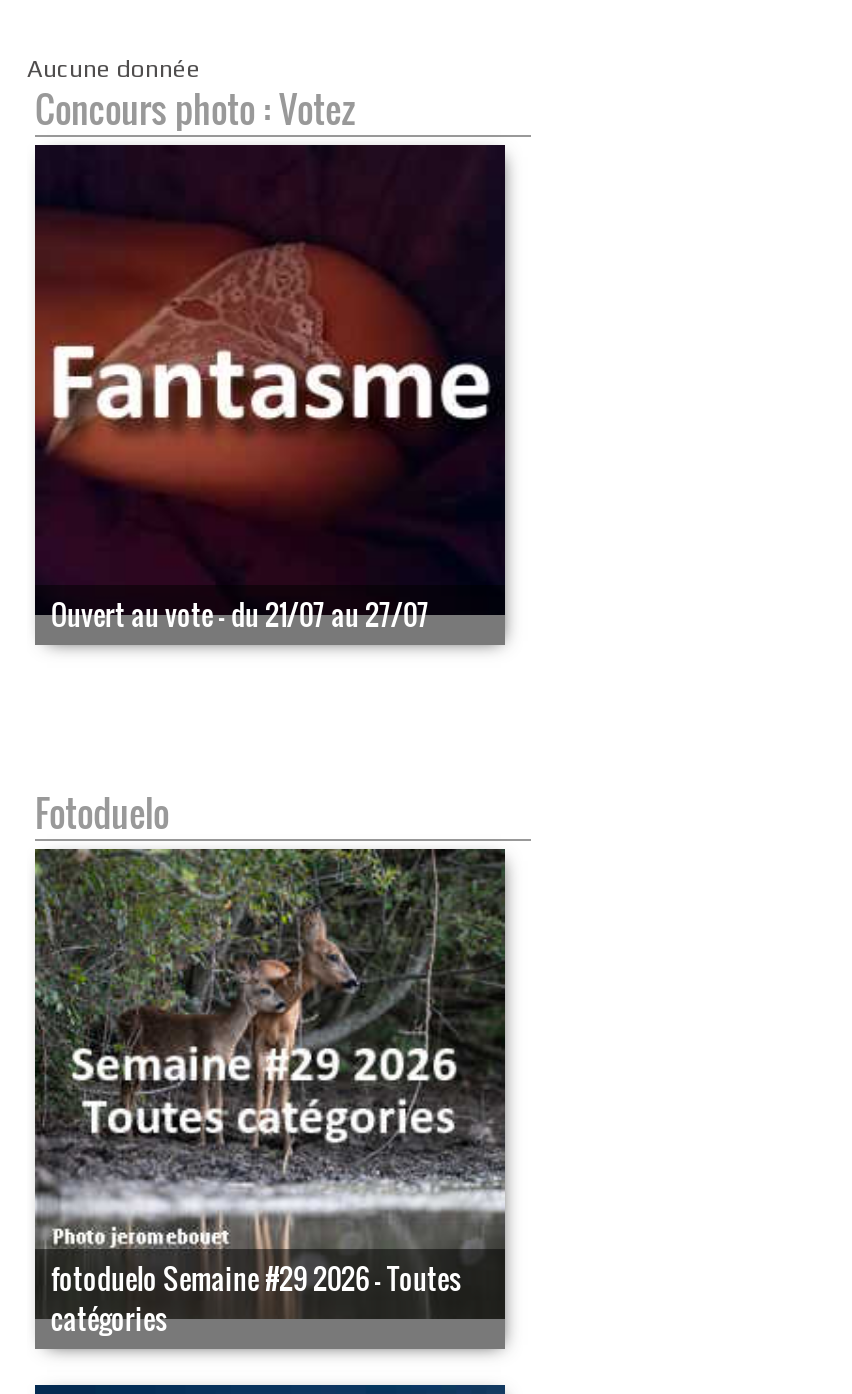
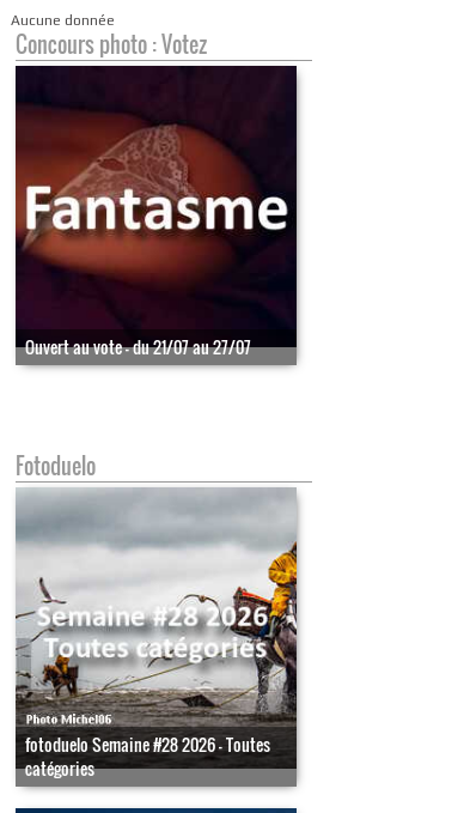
- [image]
- fotoduelo Semaine #29 2026 - Toutes
+ [image]
+ fotoduelo Semaine #28 2026 - Toutes
